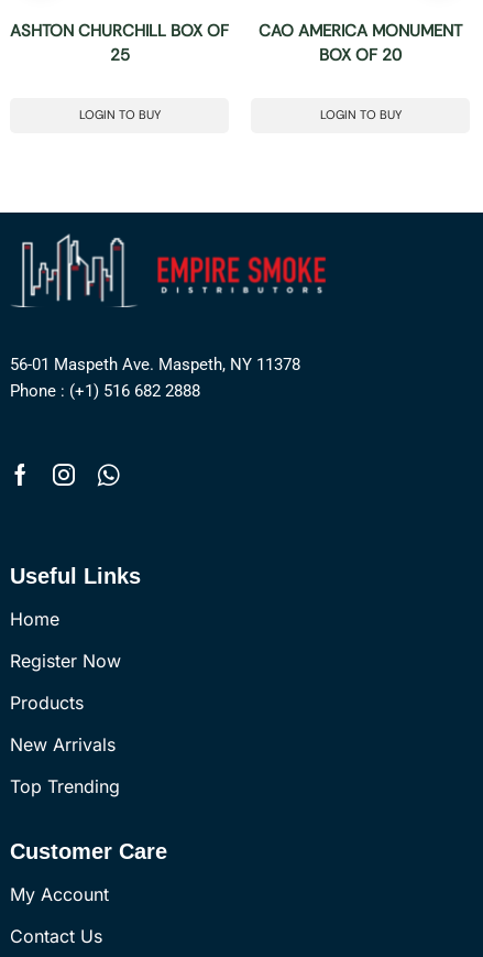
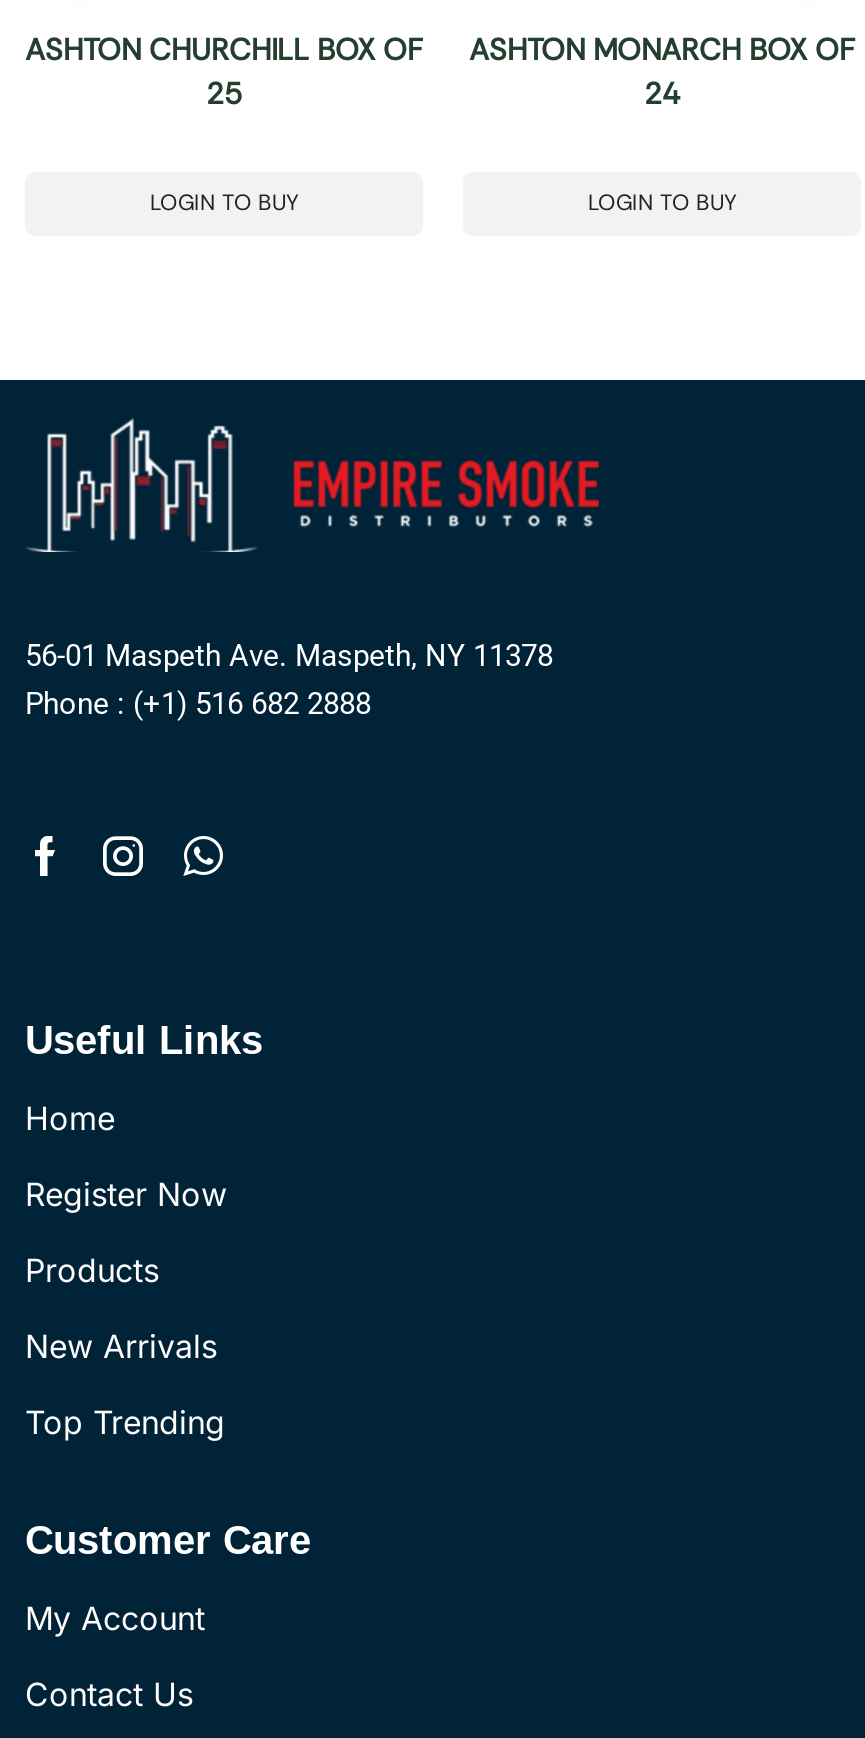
- CAO AMERICA MONUMENT
- BOX OF 20
+ ASHTON MONARCH BOX OF
+ 24
